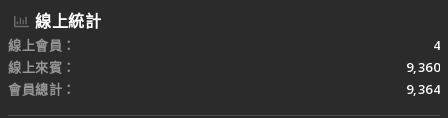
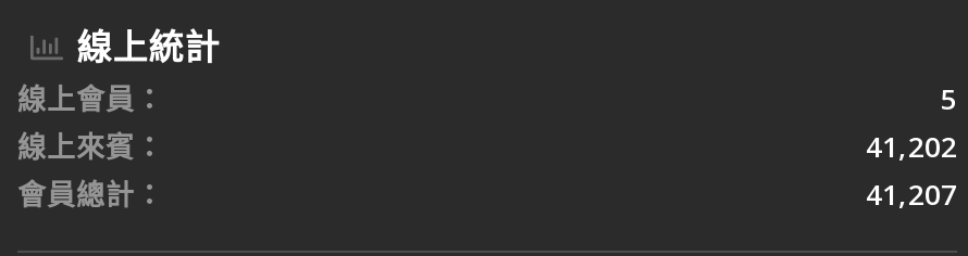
- 4
+ 5

- 9,360
+ 41,202

- 9,364
+ 41,207
